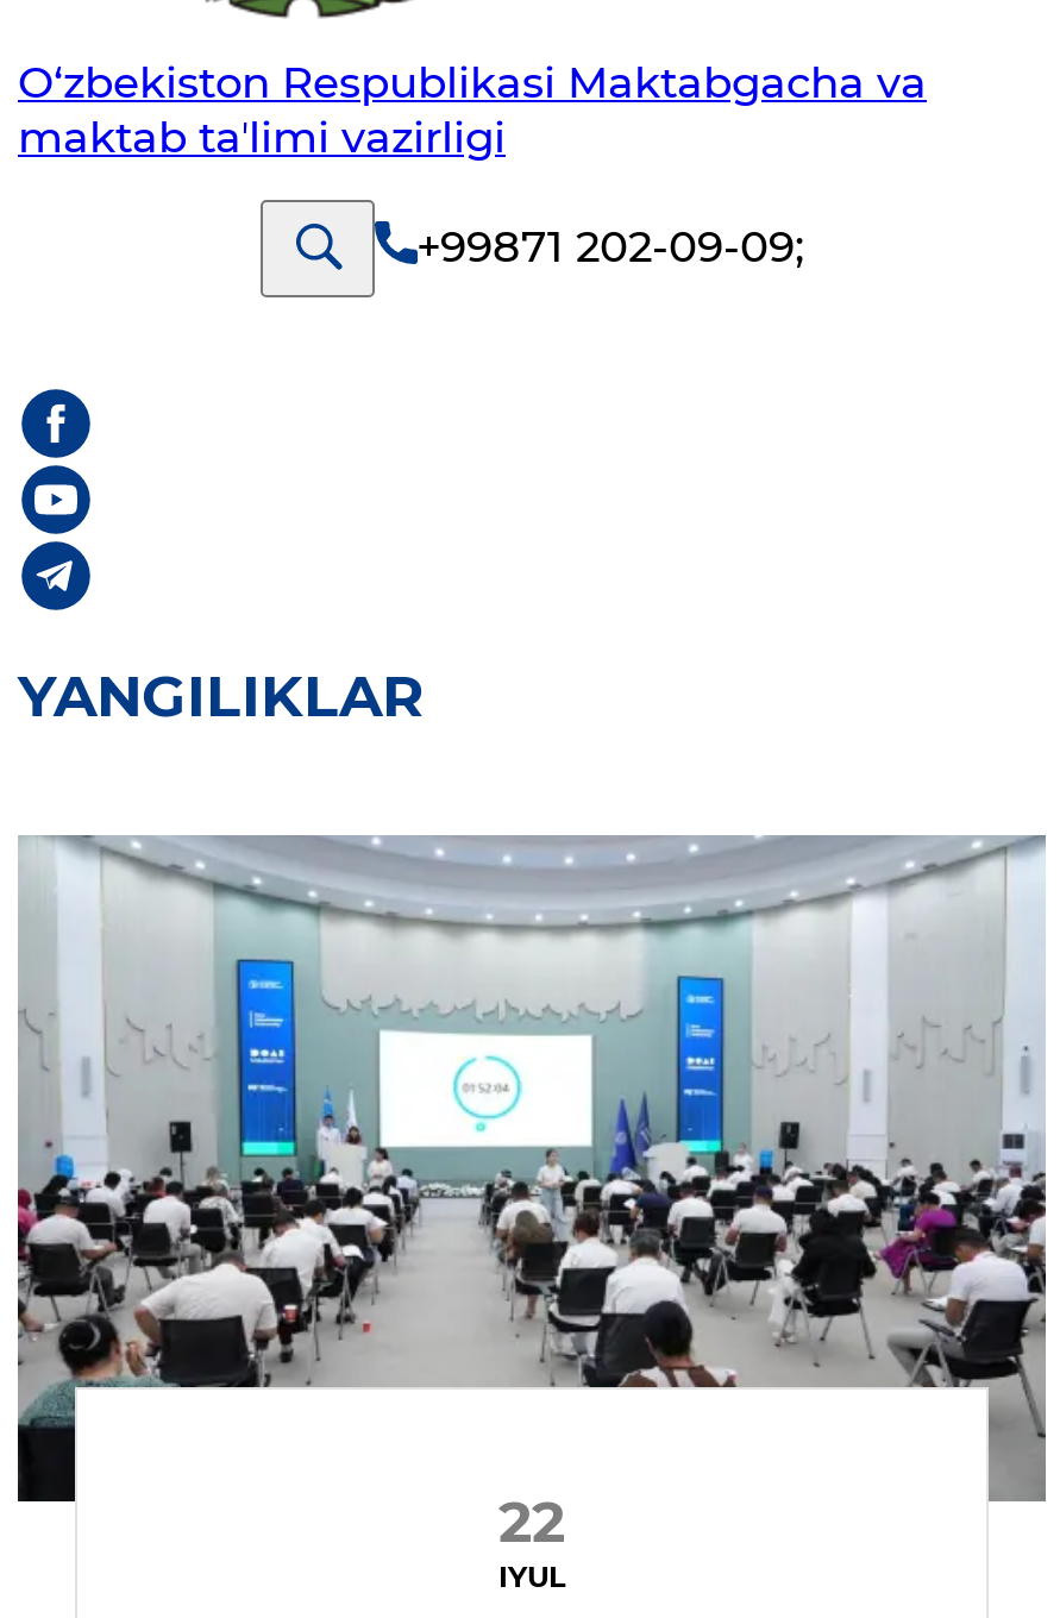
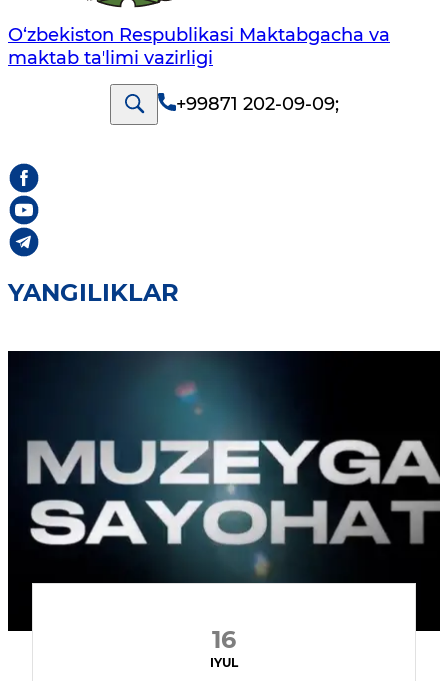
- [image]
- 22
+ [image]
+ 16
